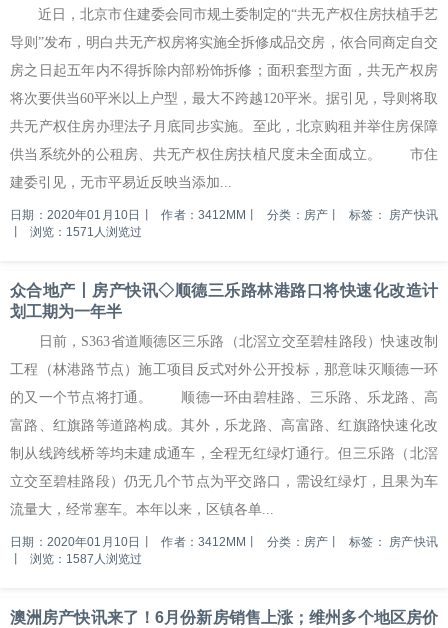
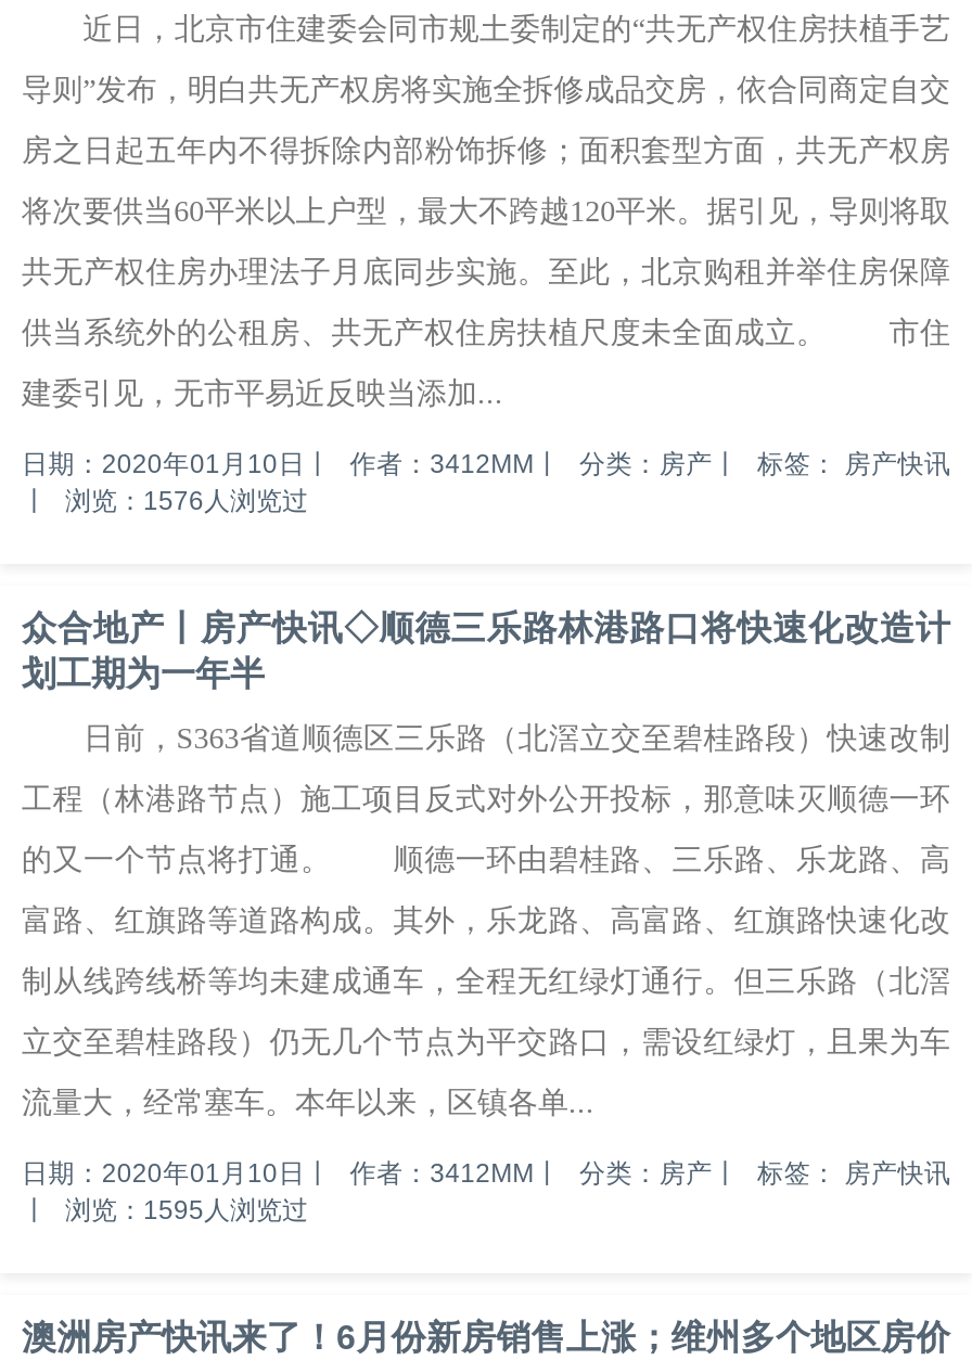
- 丨 浏览：1571人浏览过
+ 丨 浏览：1576人浏览过

- 丨 浏览：1587人浏览过
+ 丨 浏览：1595人浏览过
